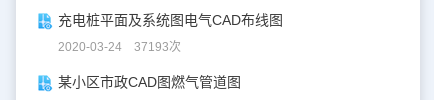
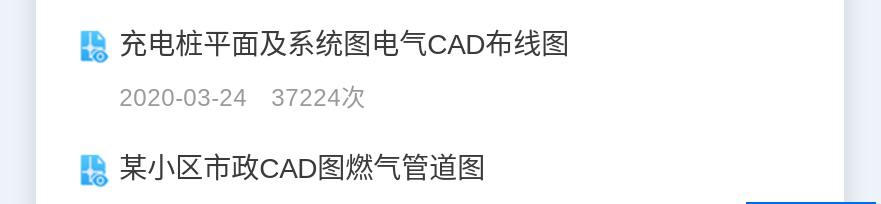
- 2020-03-24 37193次
+ 2020-03-24 37224次
